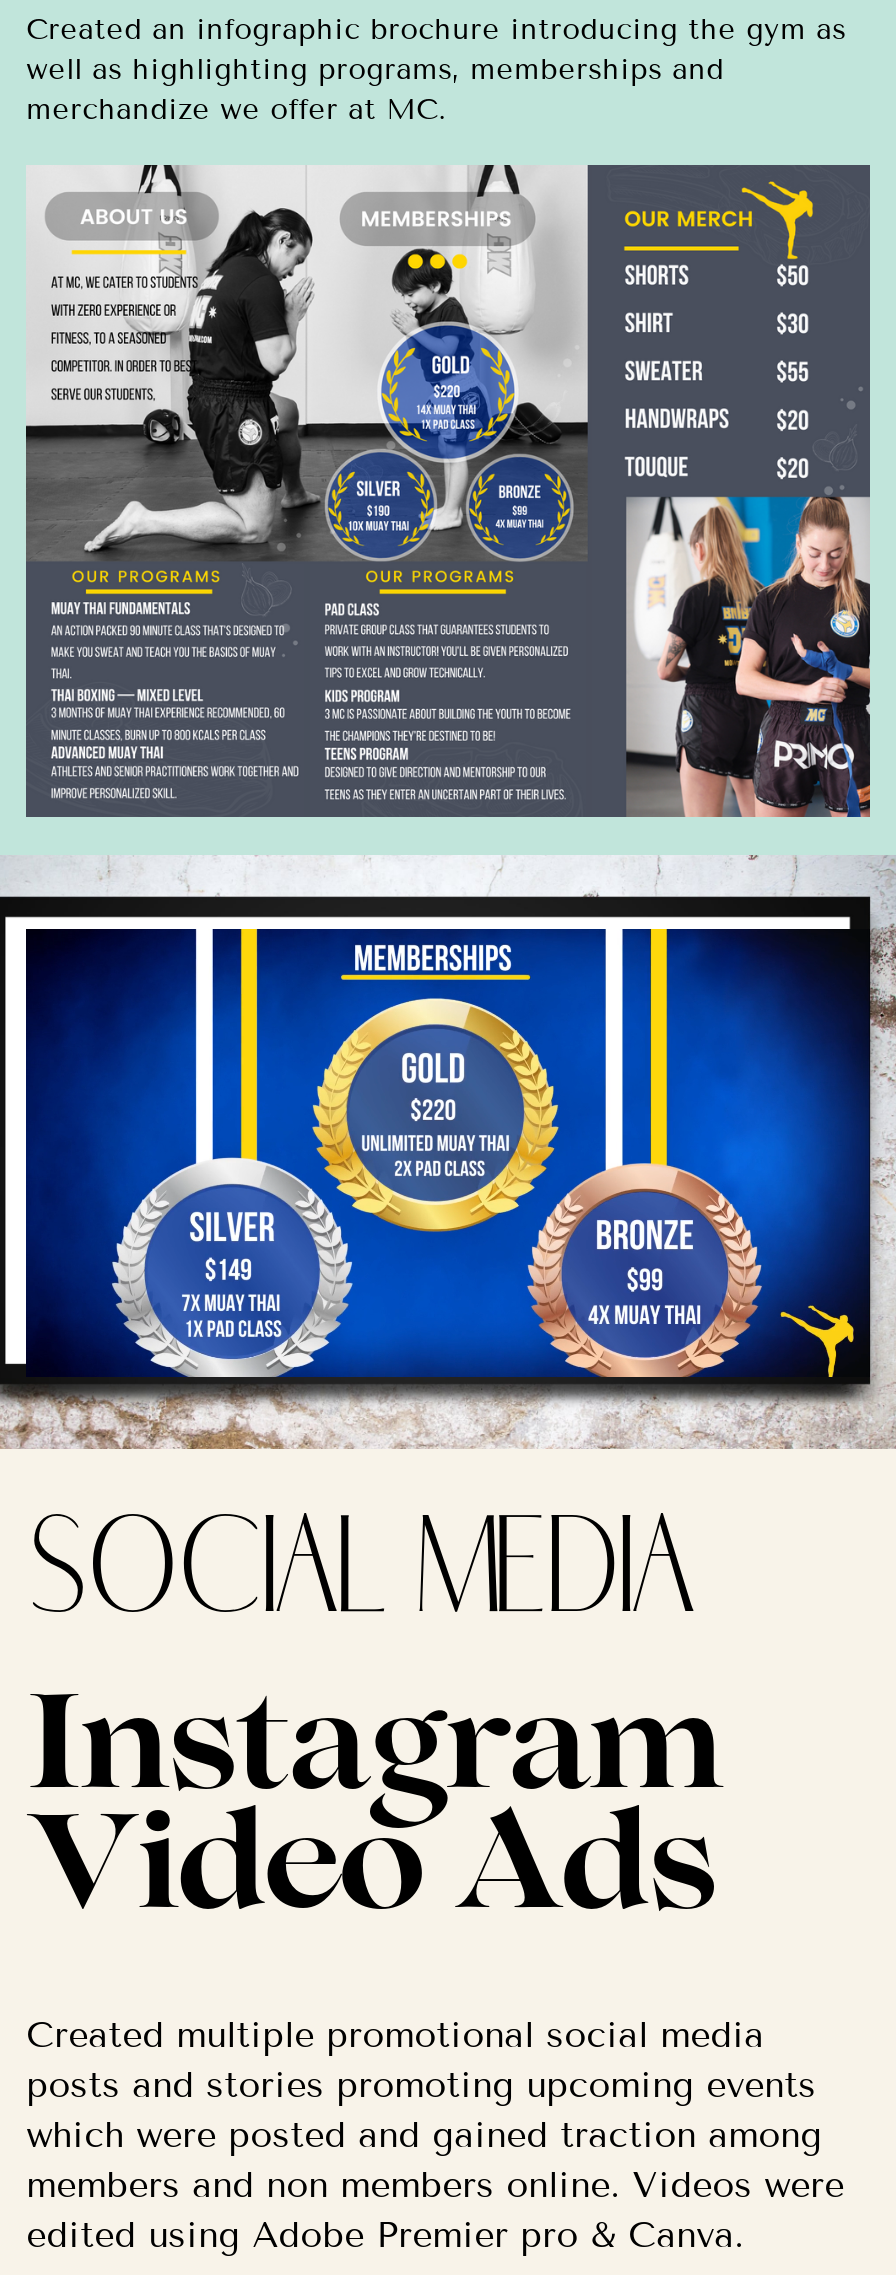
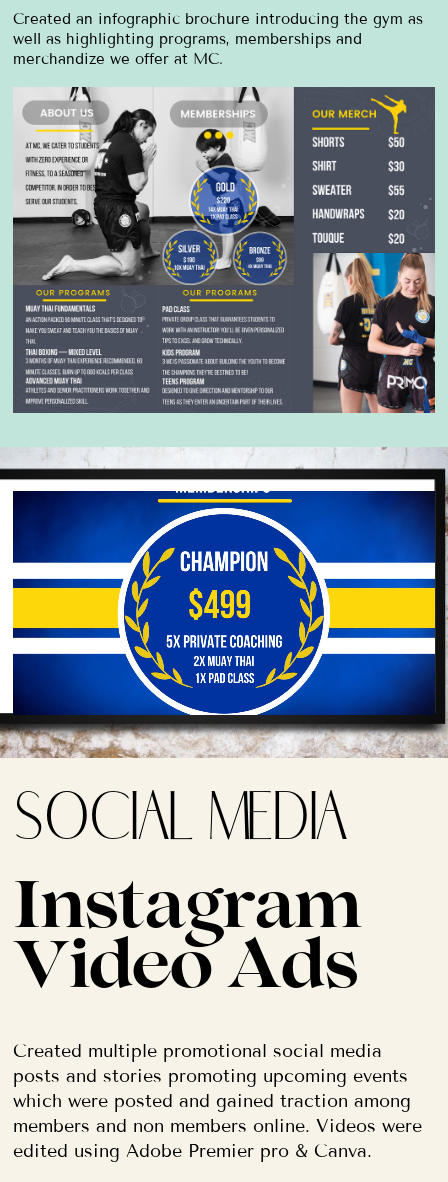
- [image]
+ [image]
